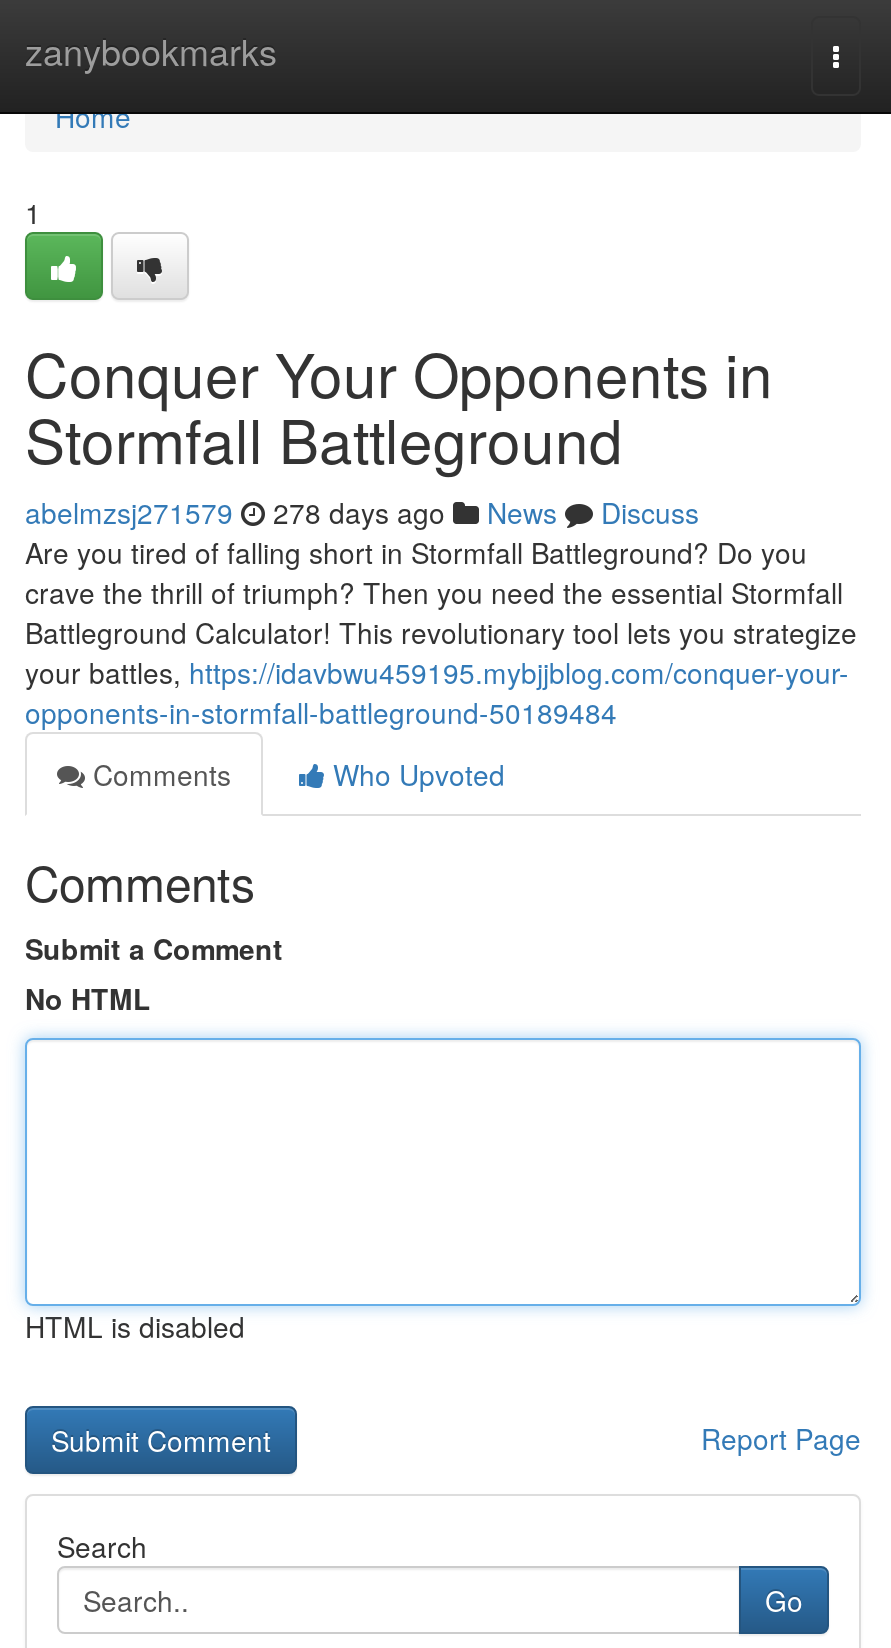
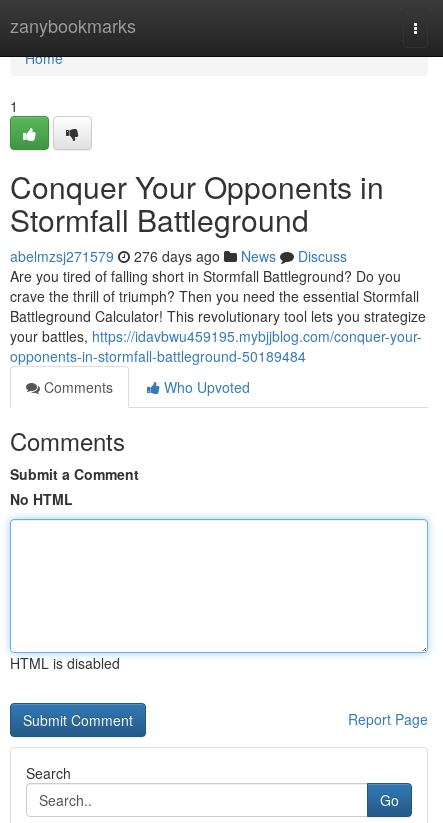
- abelmzsj271579 278 days ago News Discuss
+ abelmzsj271579 276 days ago News Discuss
